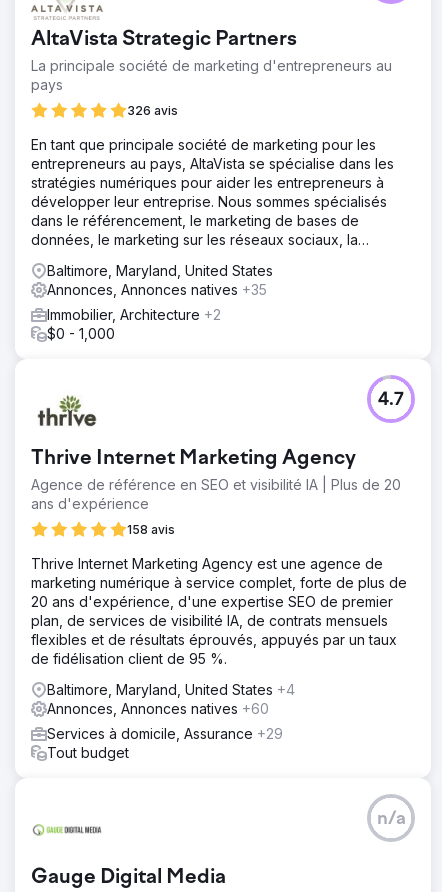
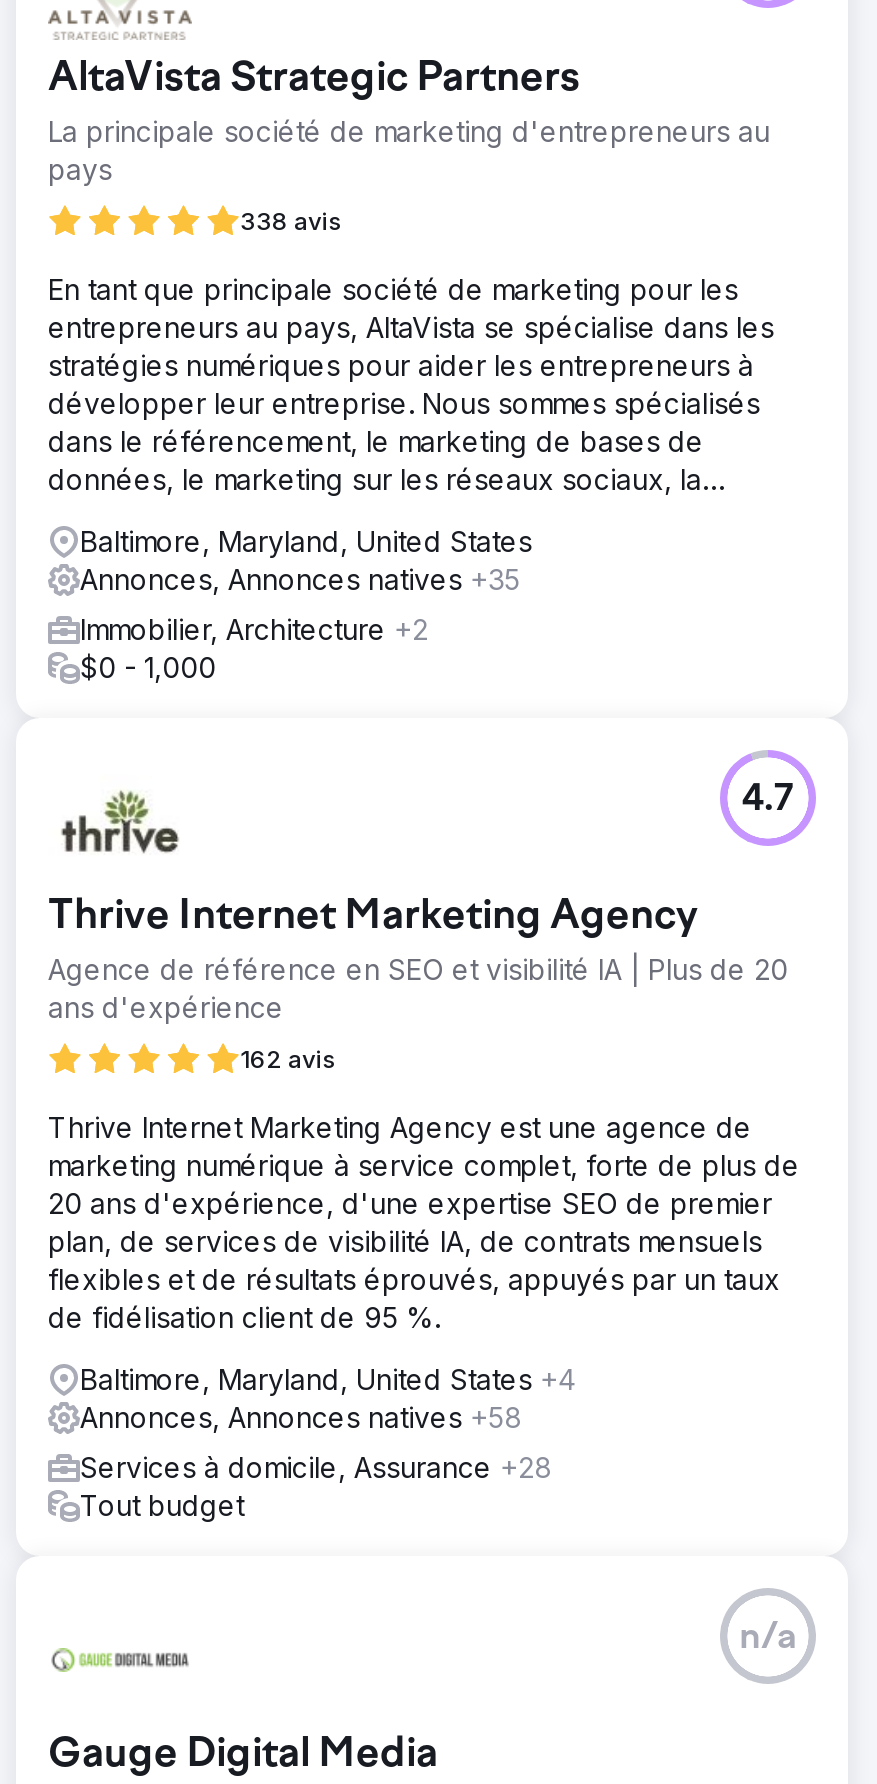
- 326 avis
+ 338 avis

- 158 avis
+ 162 avis

- Annonces, Annonces natives +60
+ Annonces, Annonces natives +58

- Services à domicile, Assurance +29
+ Services à domicile, Assurance +28
